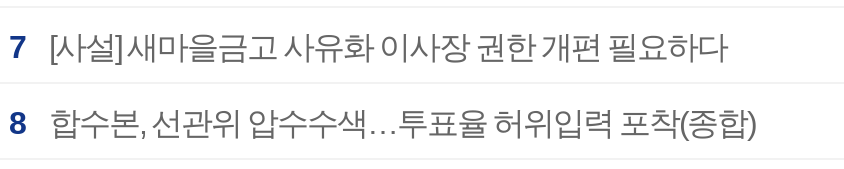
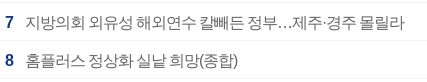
- [사설] 새마을금고 사유화 이사장 권한 개편 필요하다
+ 지방의회 외유성 해외연수 칼빼든 정부…제주·경주 몰릴라

- 합수본, 선관위 압수수색…투표율 허위입력 포착(종합)
+ 홈플러스 정상화 실낱 희망(종합)
